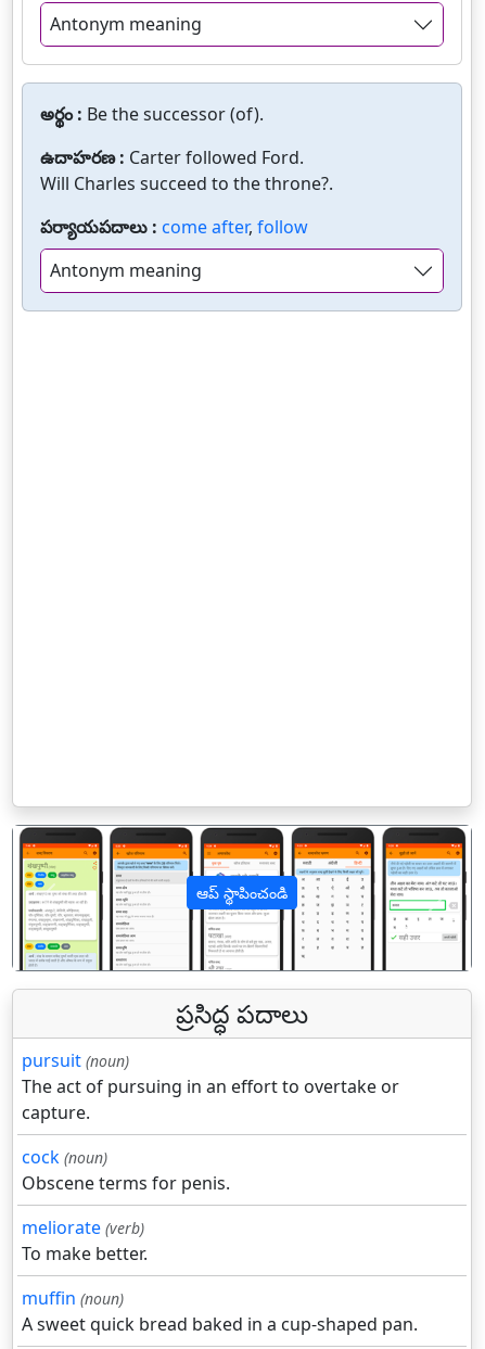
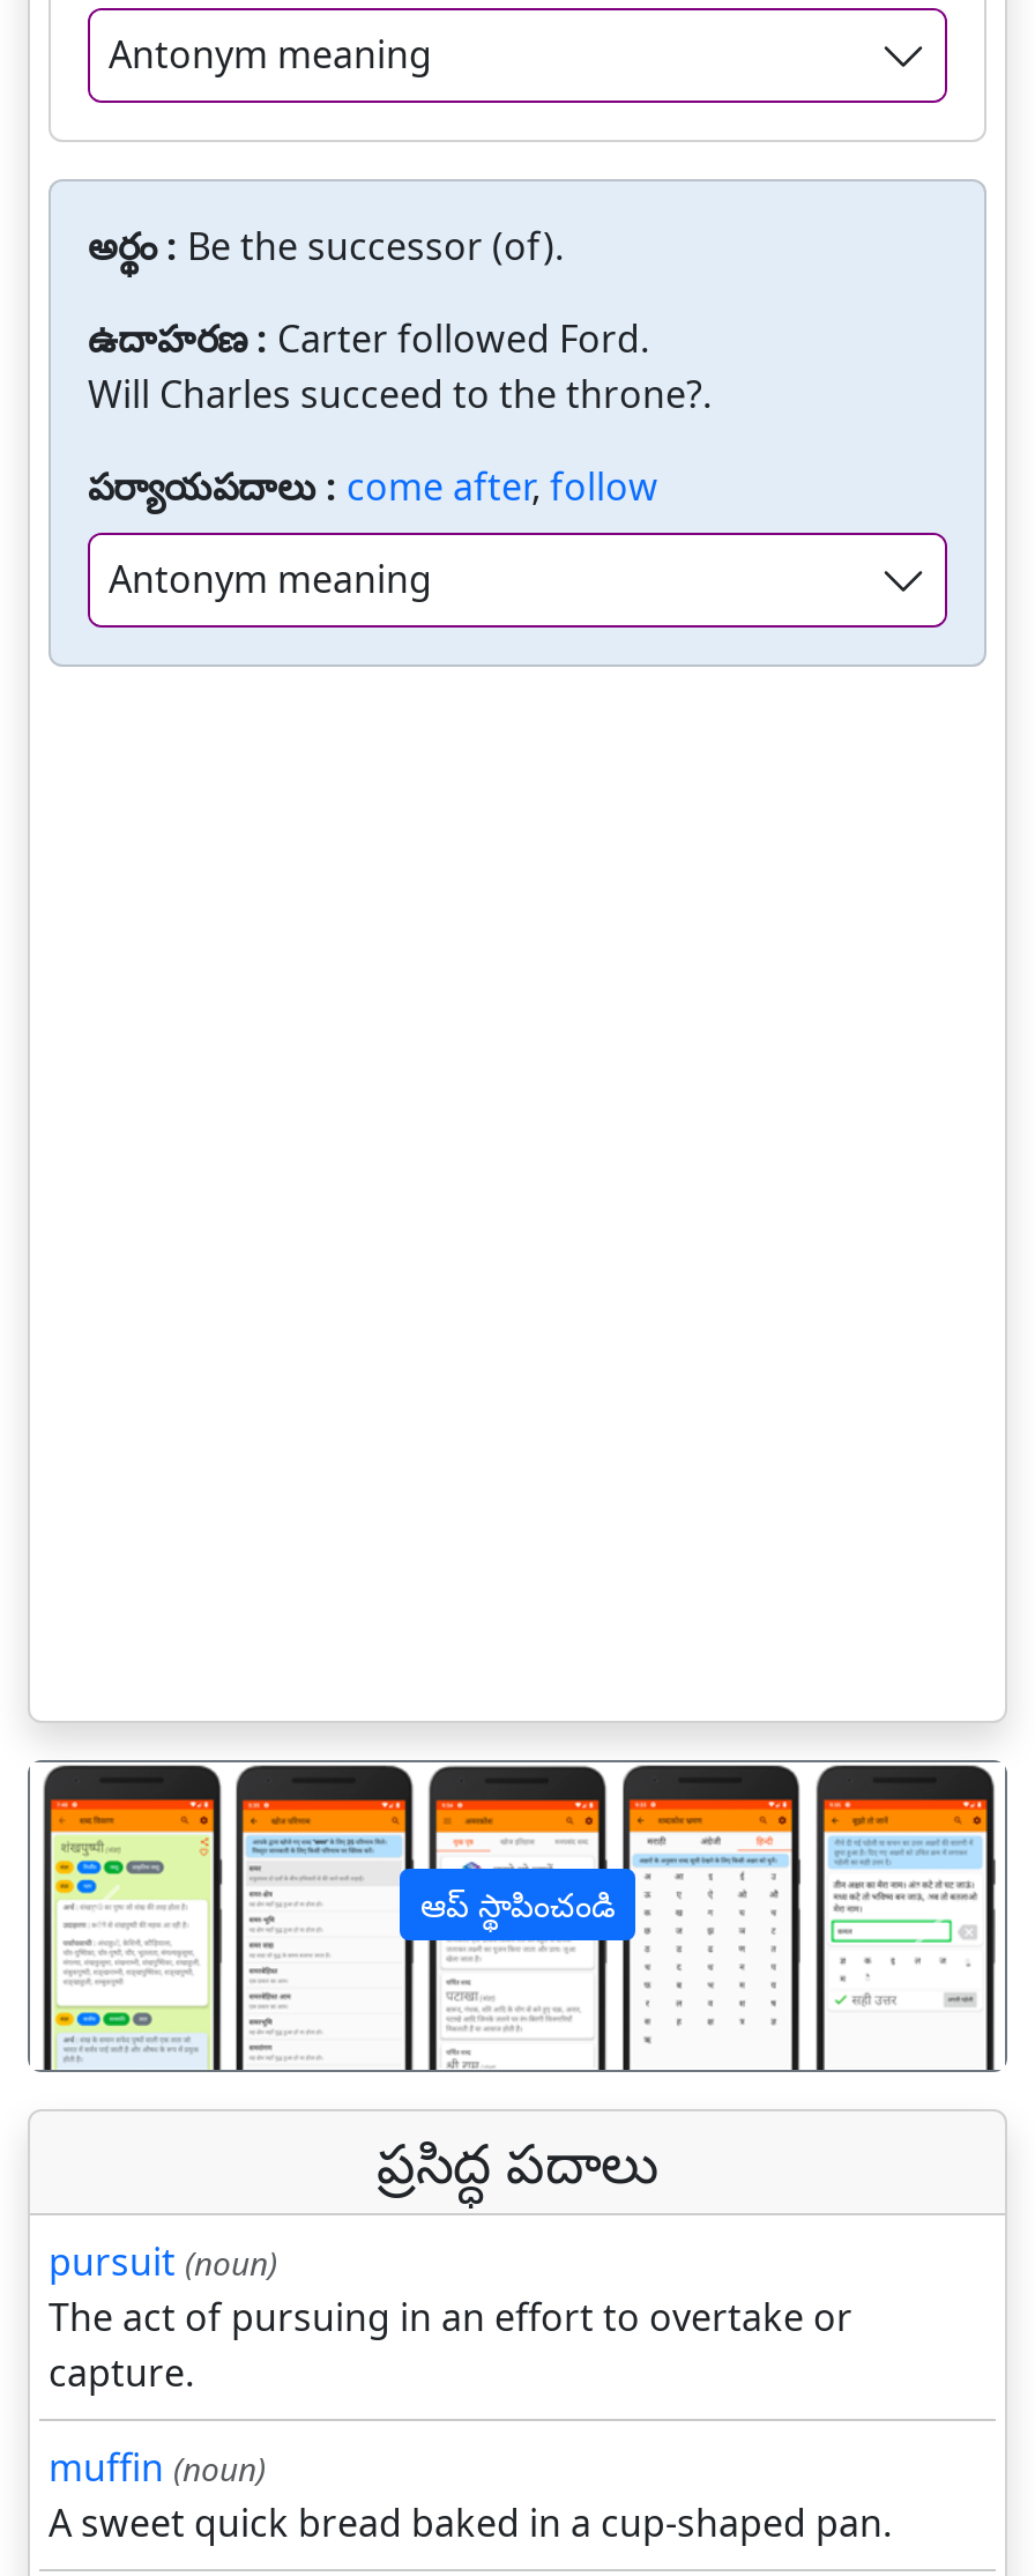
- cock (noun)
- Obscene terms for penis.
- meliorate (verb)
- To make better.
